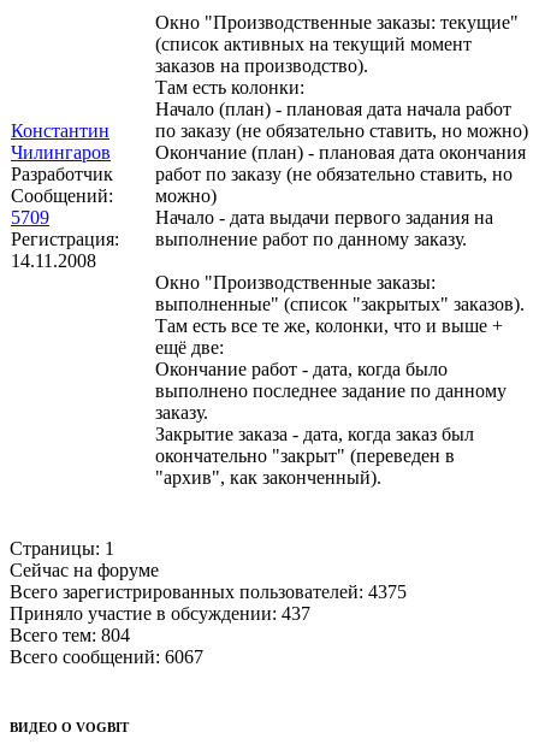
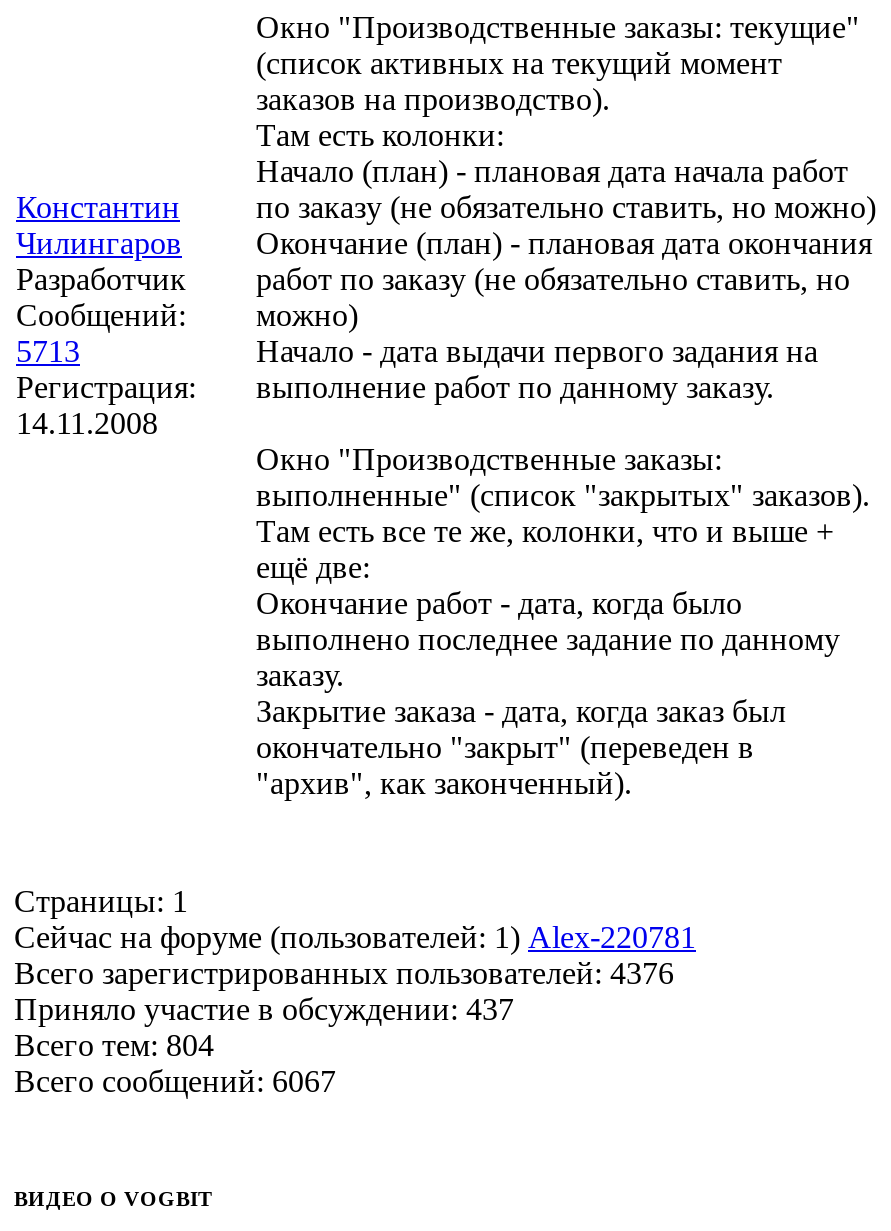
- 5709
+ 5713

- Сейчас на форуме
- Всего зарегистрированных пользователей: 4375
+ Сейчас на форуме (пользователей: 1) Alex-220781
+ Всего зарегистрированных пользователей: 4376
